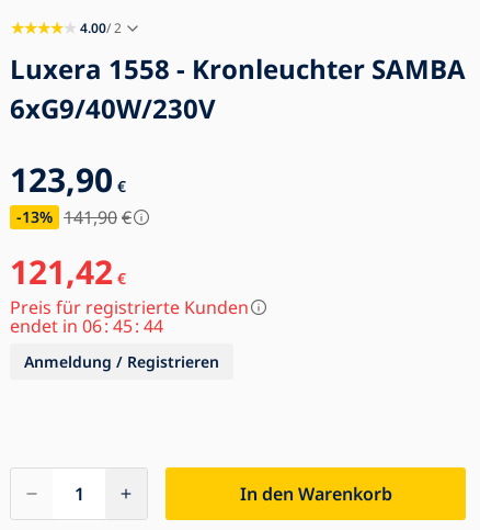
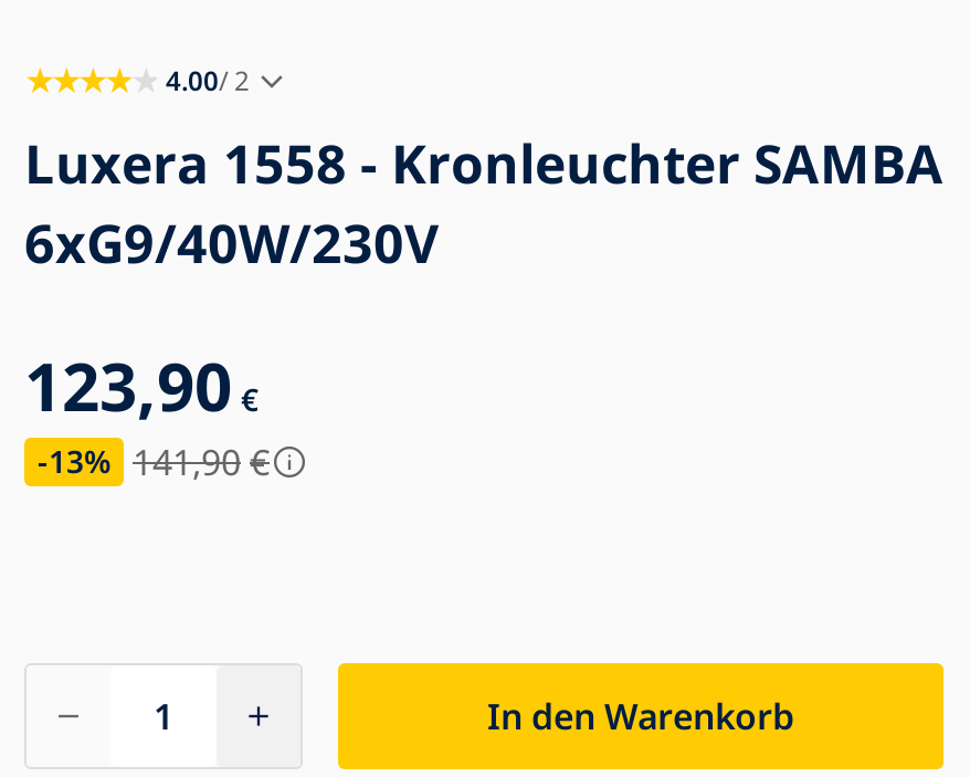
- 121,42 €
- Preis für registrierte Kunden
- endet in 06 45 44
- Anmeldung / Registrieren
